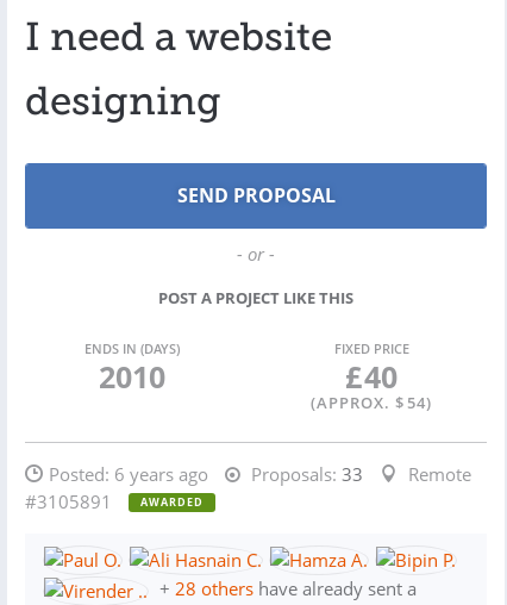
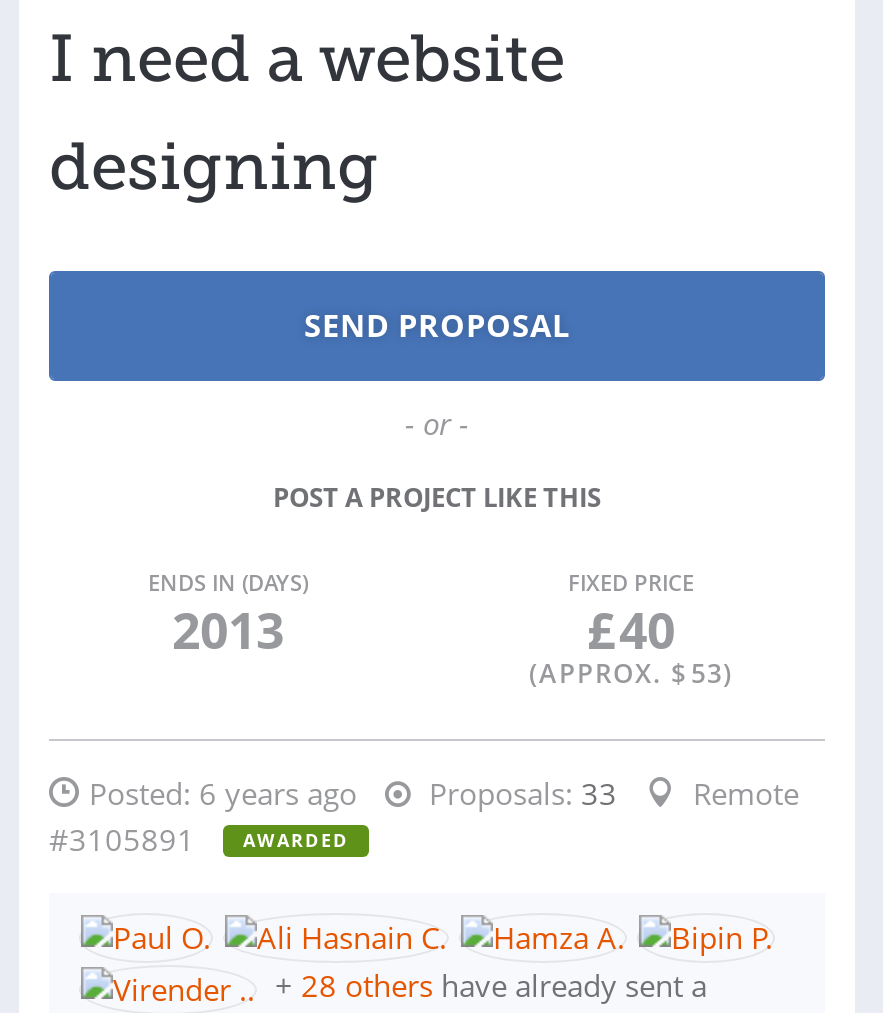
- 2010
+ 2013

- (APPROX. $ 54)
+ (APPROX. $ 53)
